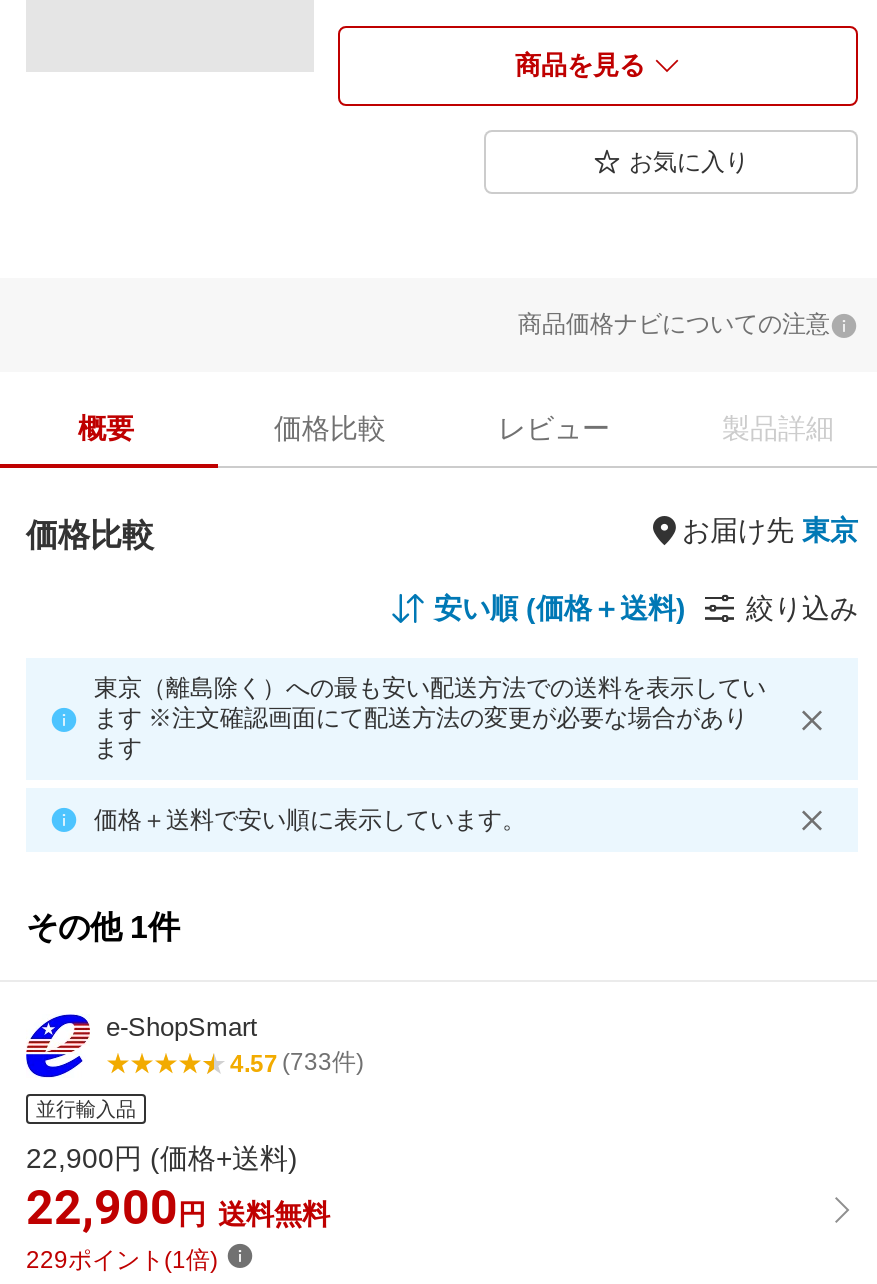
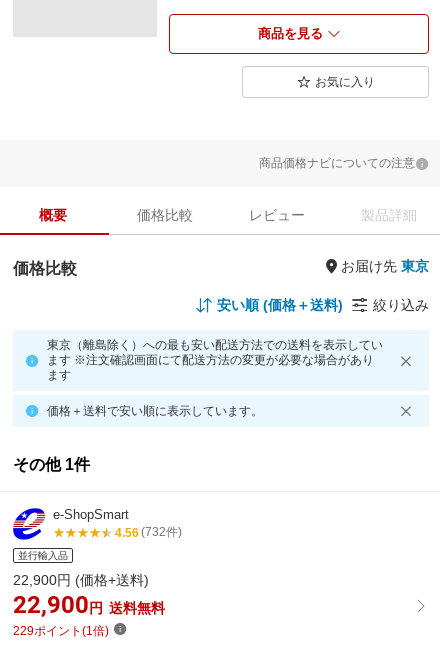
- 4.57 (733件)
+ 4.56 (732件)
